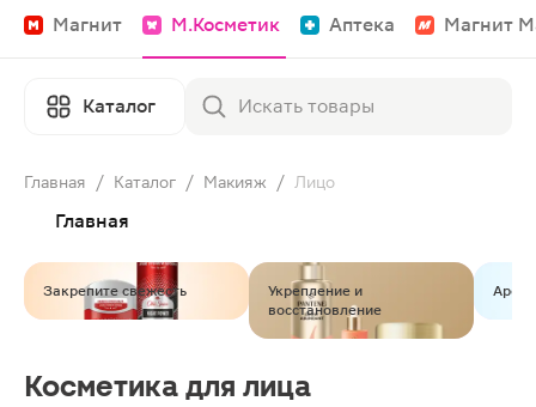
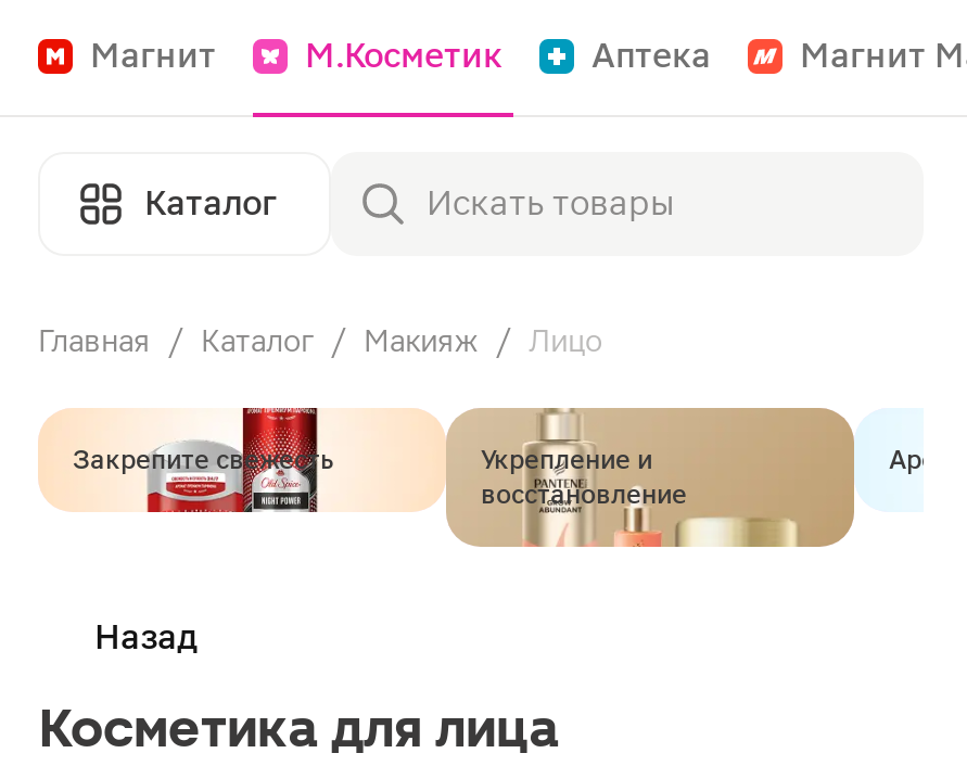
- Главная

moved up: Закрепите свежесть | Укрепление и | восстановление

+ Назад
